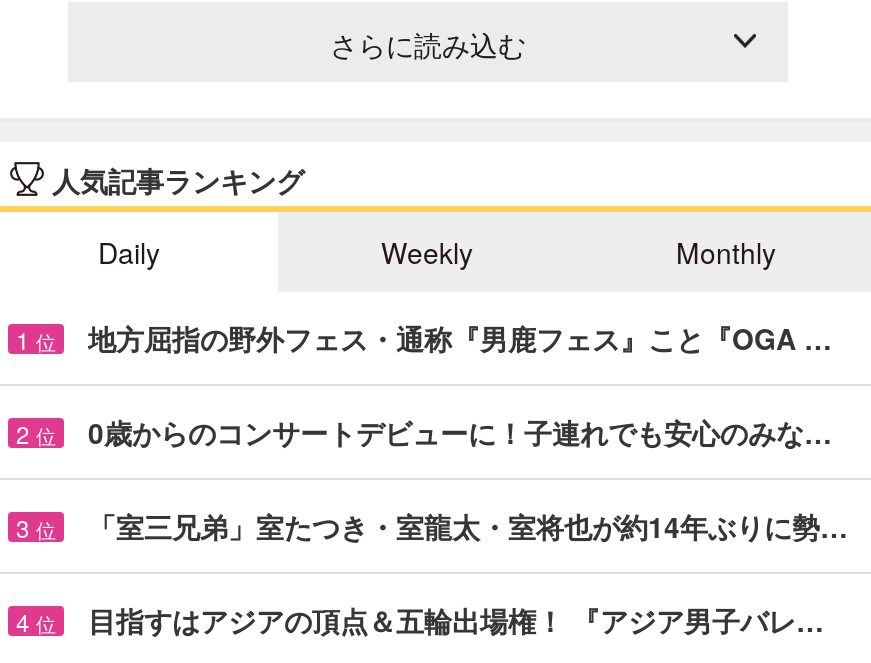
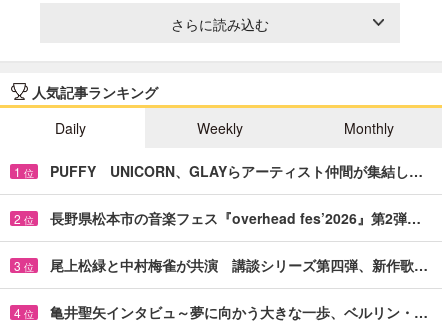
- 地方屈指の野外フェス・通称『男鹿フェス』こと『OGA …
+ PUFFY UNICORN、GLAYらアーティスト仲間が集結し…

- 0歳からのコンサートデビューに！子連れでも安心のみな…
+ 長野県松本市の音楽フェス『overhead fes’2026』第2弾…

- 「室三兄弟」室たつき・室龍太・室将也が約14年ぶりに勢…
+ 尾上松緑と中村梅雀が共演 講談シリーズ第四弾、新作歌…

- 目指すはアジアの頂点＆五輪出場権！ 『アジア男子バレ…
+ 亀井聖矢インタビュ～夢に向かう大きな一歩、ベルリン・…
